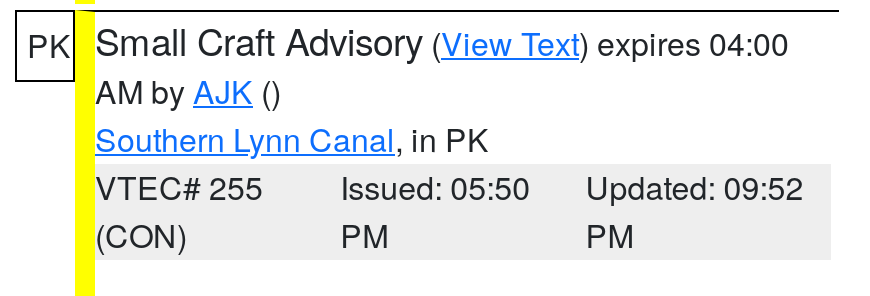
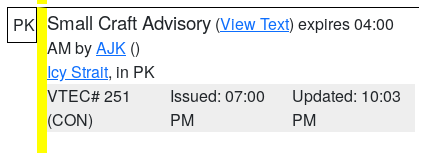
- Southern Lynn Canal, in PK
- VTEC# 255
+ Icy Strait, in PK
+ VTEC# 251

- Issued: 05:50
+ Issued: 07:00

- Updated: 09:52
+ Updated: 10:03
